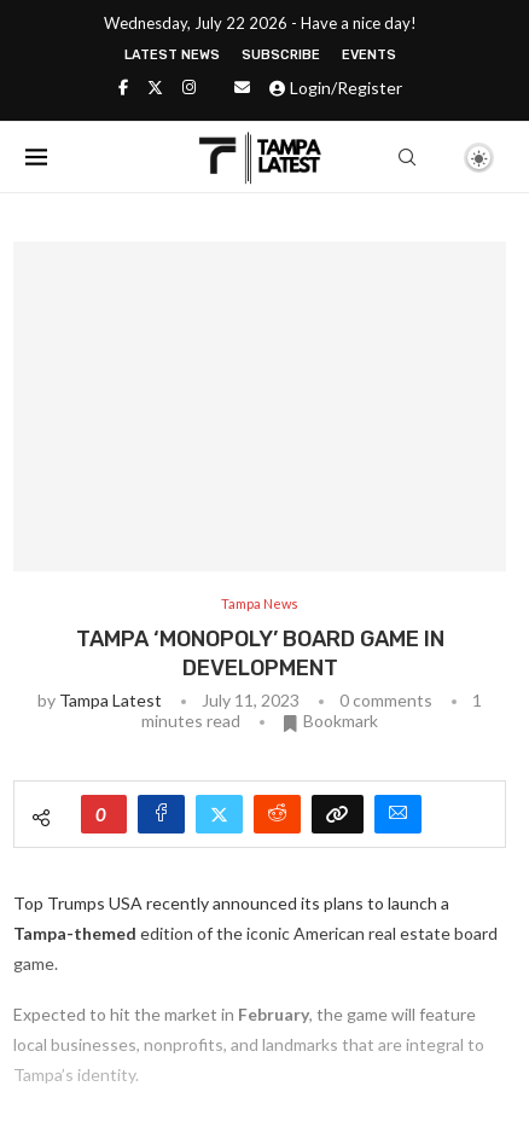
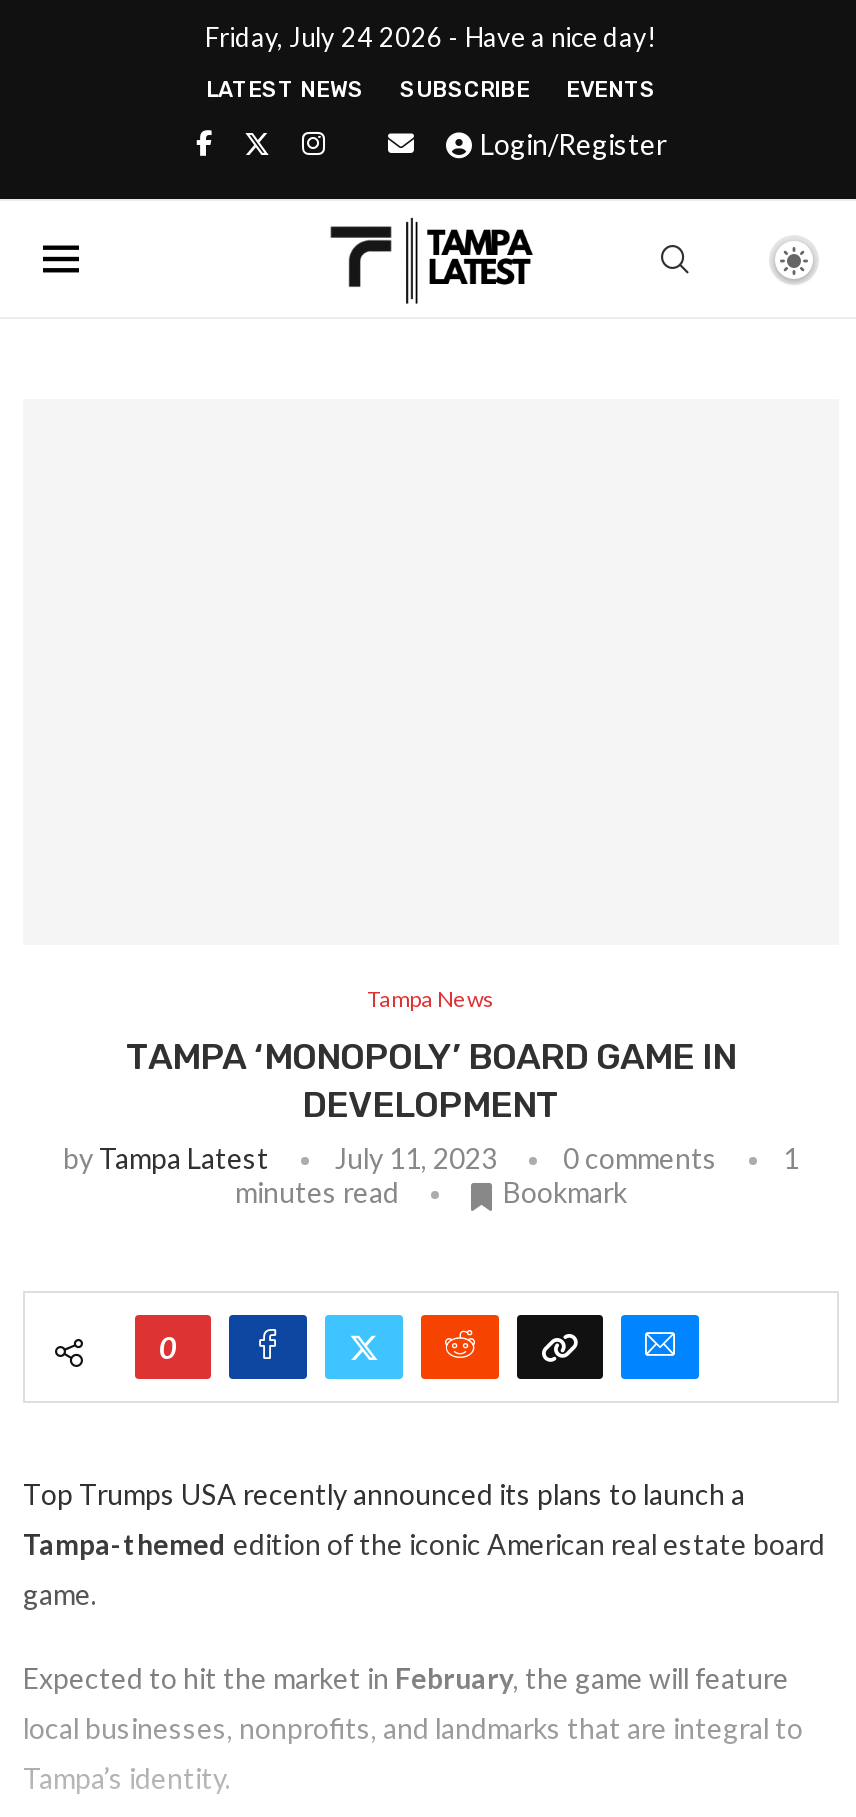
- Wednesday, July 22 2026 - Have a nice day!
+ Friday, July 24 2026 - Have a nice day!
